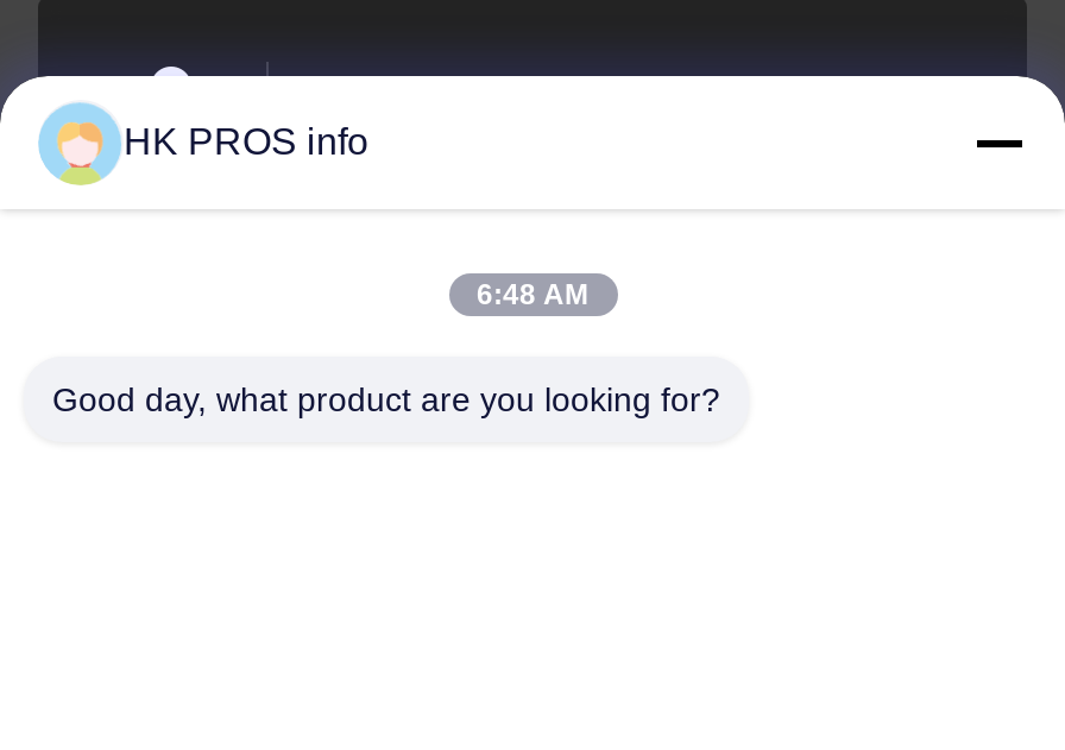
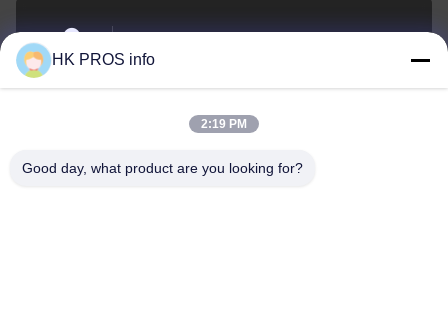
- 6:48 AM
+ 2:19 PM
